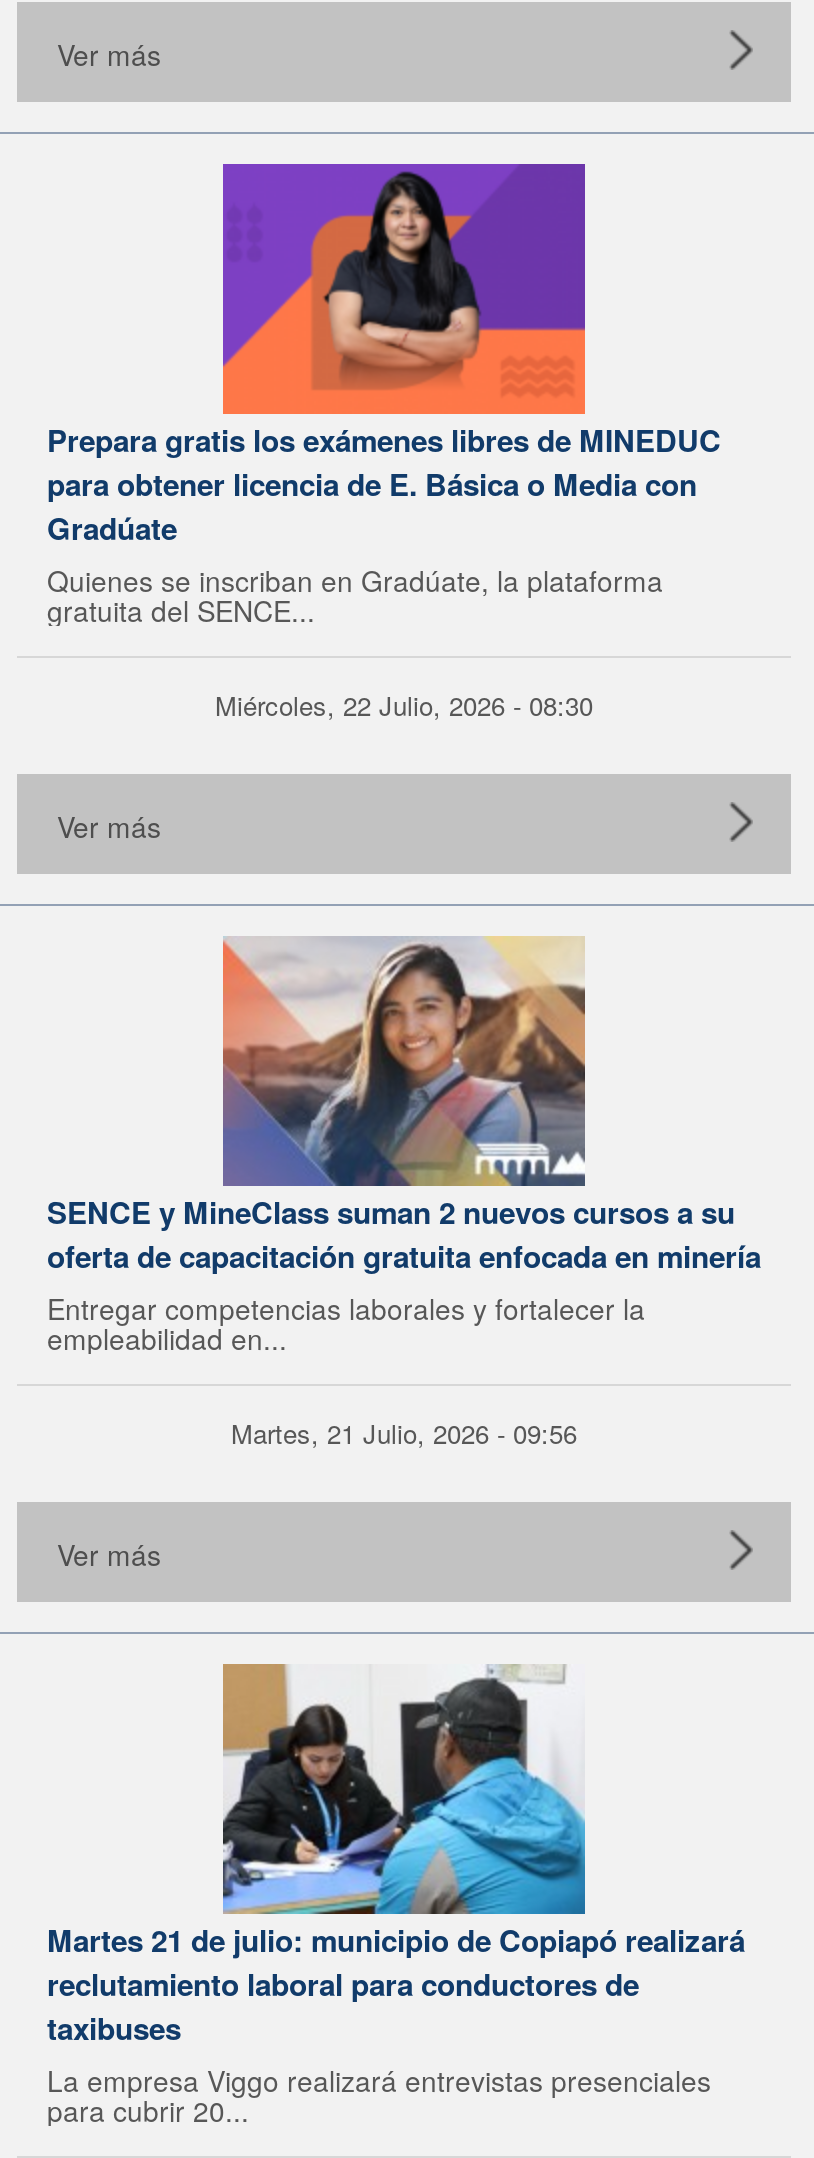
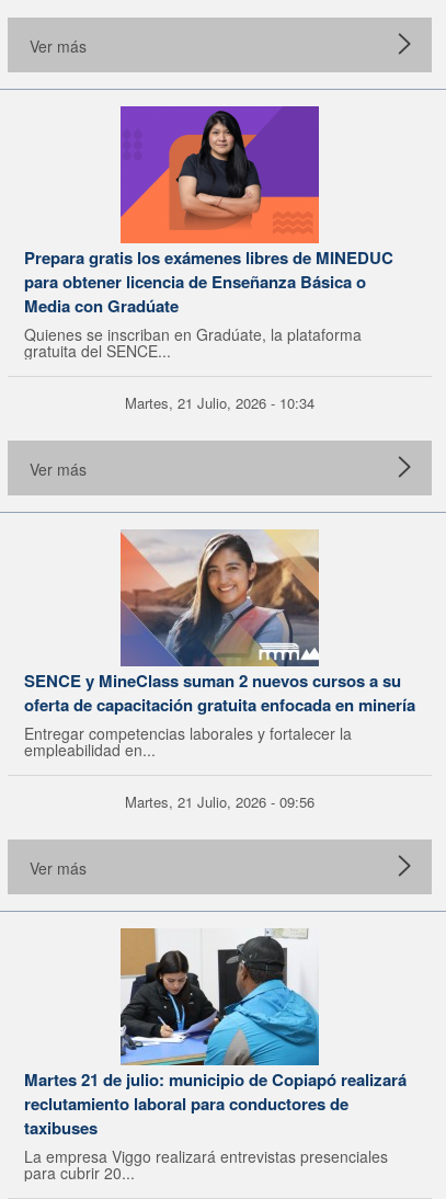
- para obtener licencia de E. Básica o Media con
- Gradúate
+ para obtener licencia de Enseñanza Básica o
+ Media con Gradúate

- Miércoles, 22 Julio, 2026 - 08:30
+ Martes, 21 Julio, 2026 - 10:34
